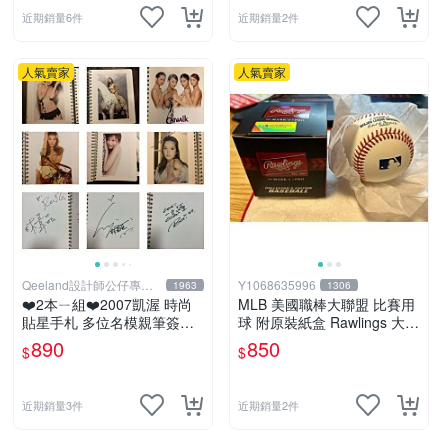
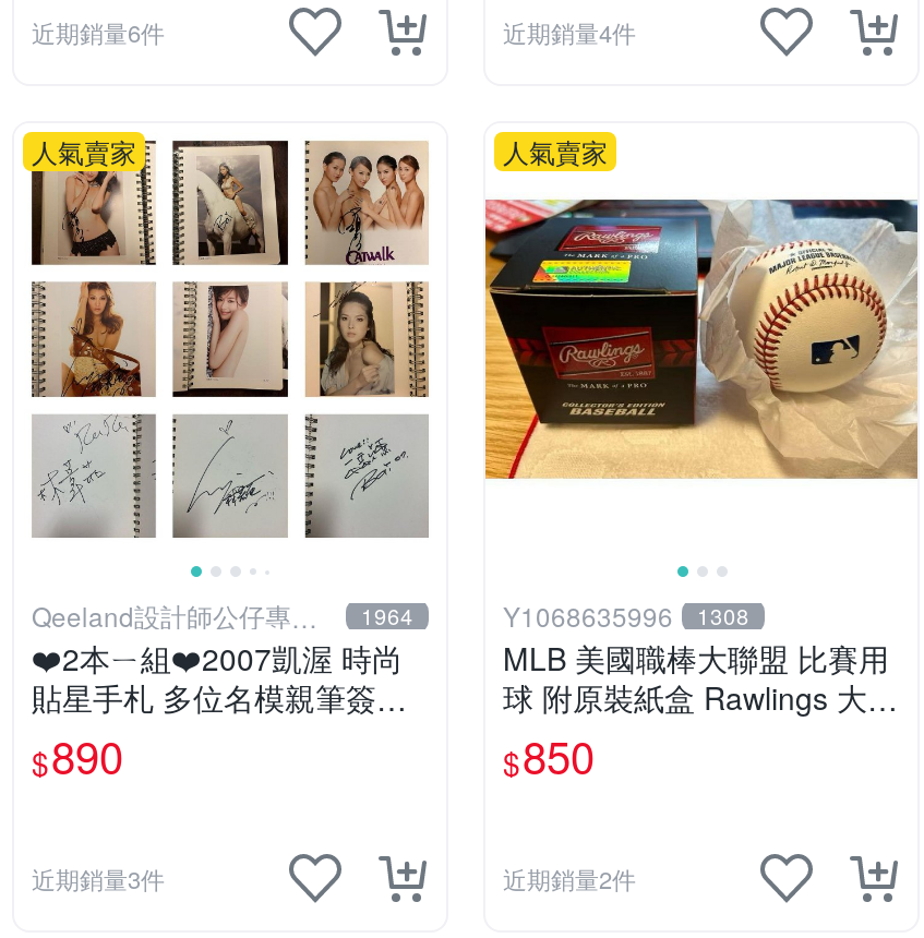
- 近期銷量2件
+ 近期銷量4件

- 1963
+ 1964

- Y1068635996 1306
+ Y1068635996 1308
